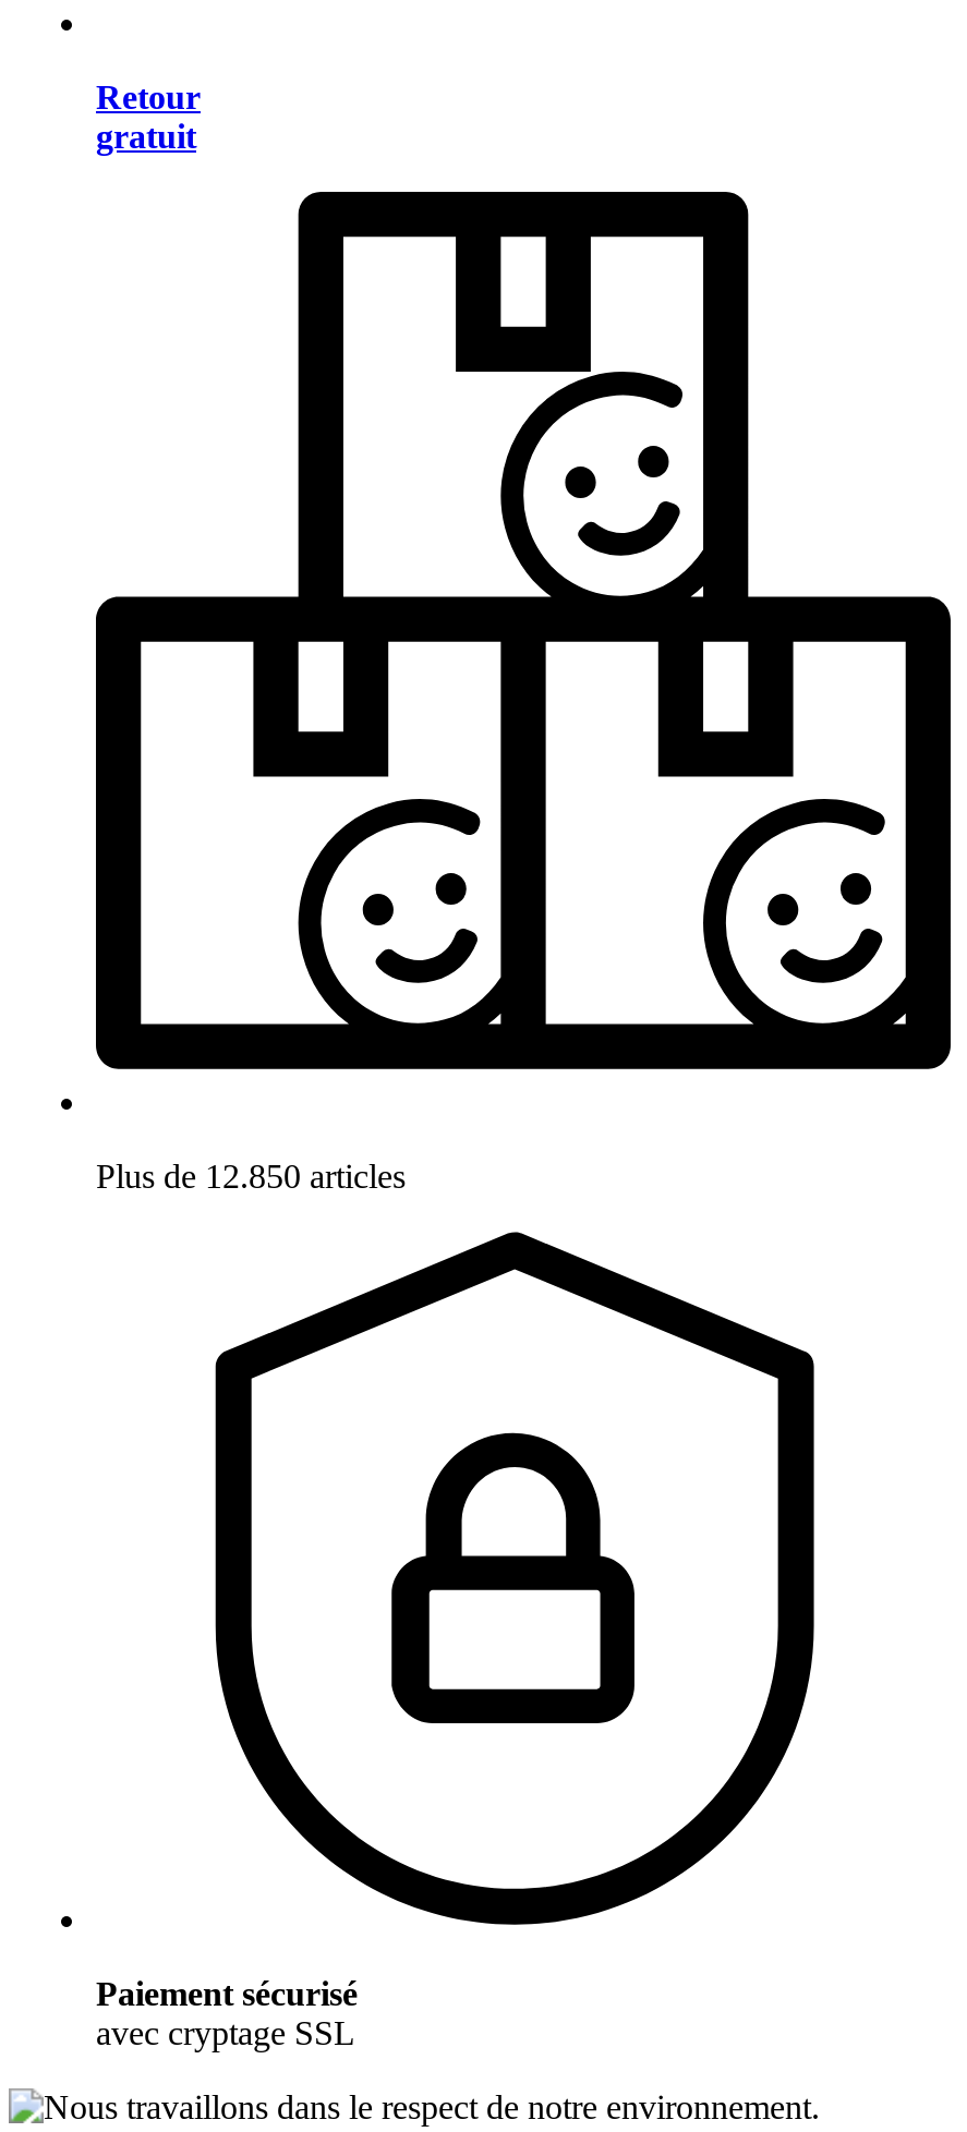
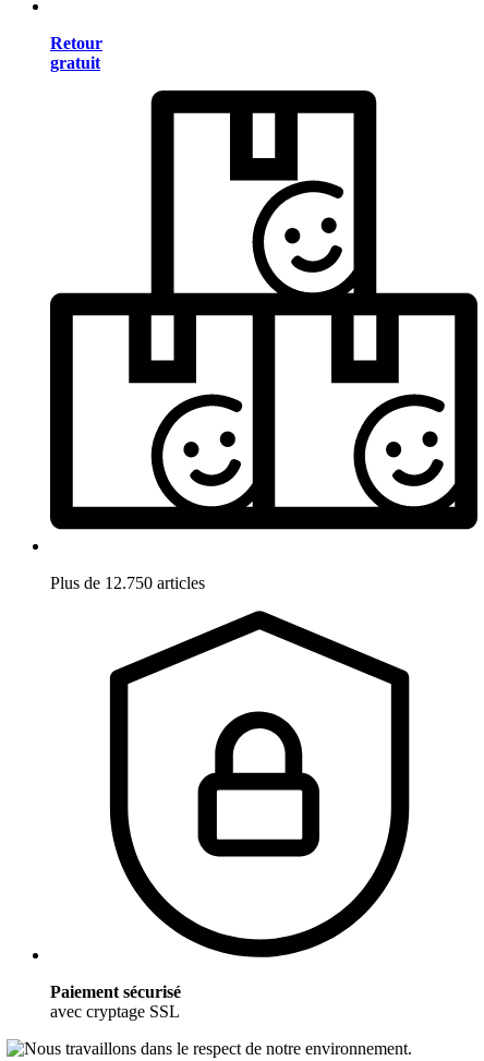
- Plus de 12.850 articles
+ Plus de 12.750 articles
